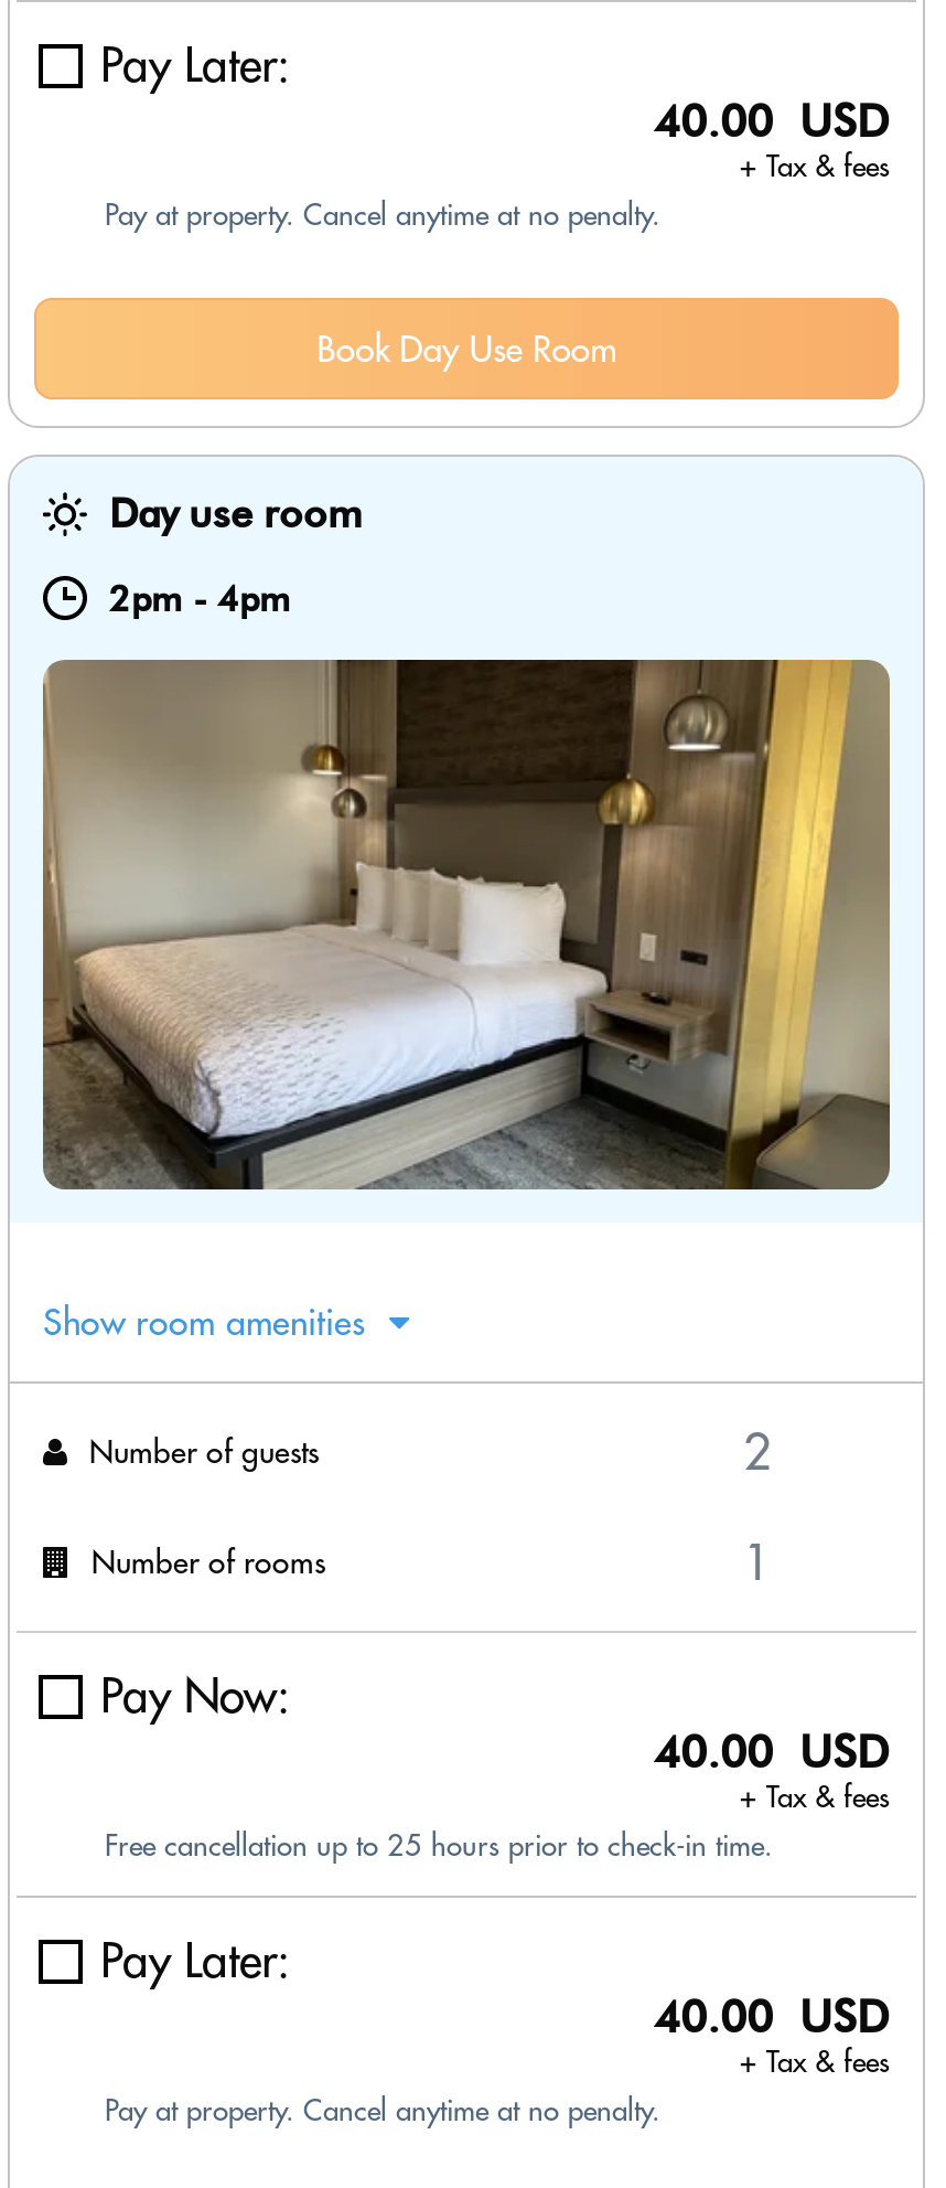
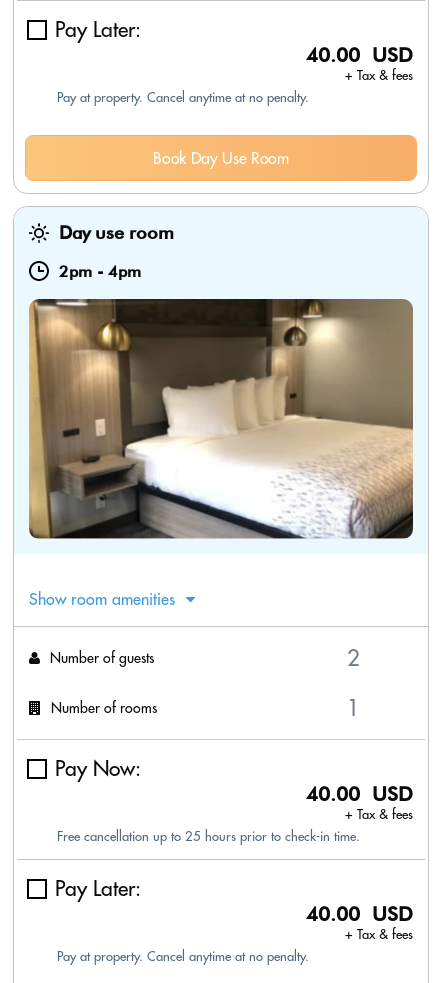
- [image]
+ [image]
